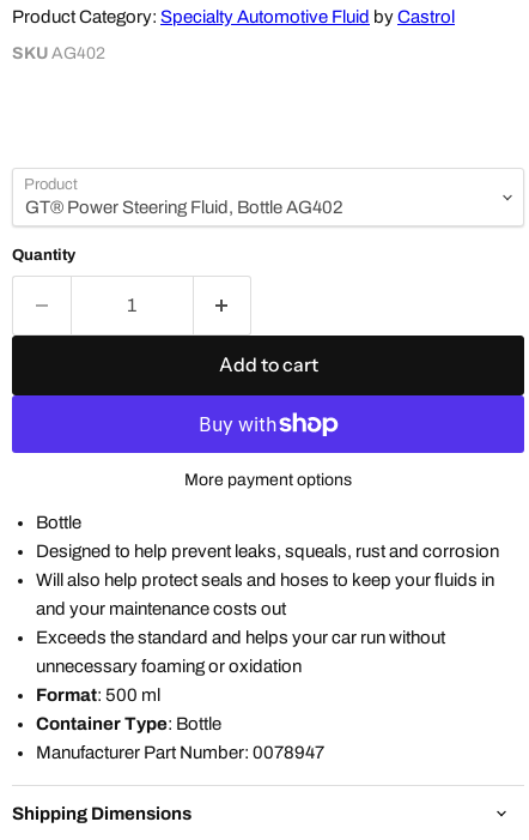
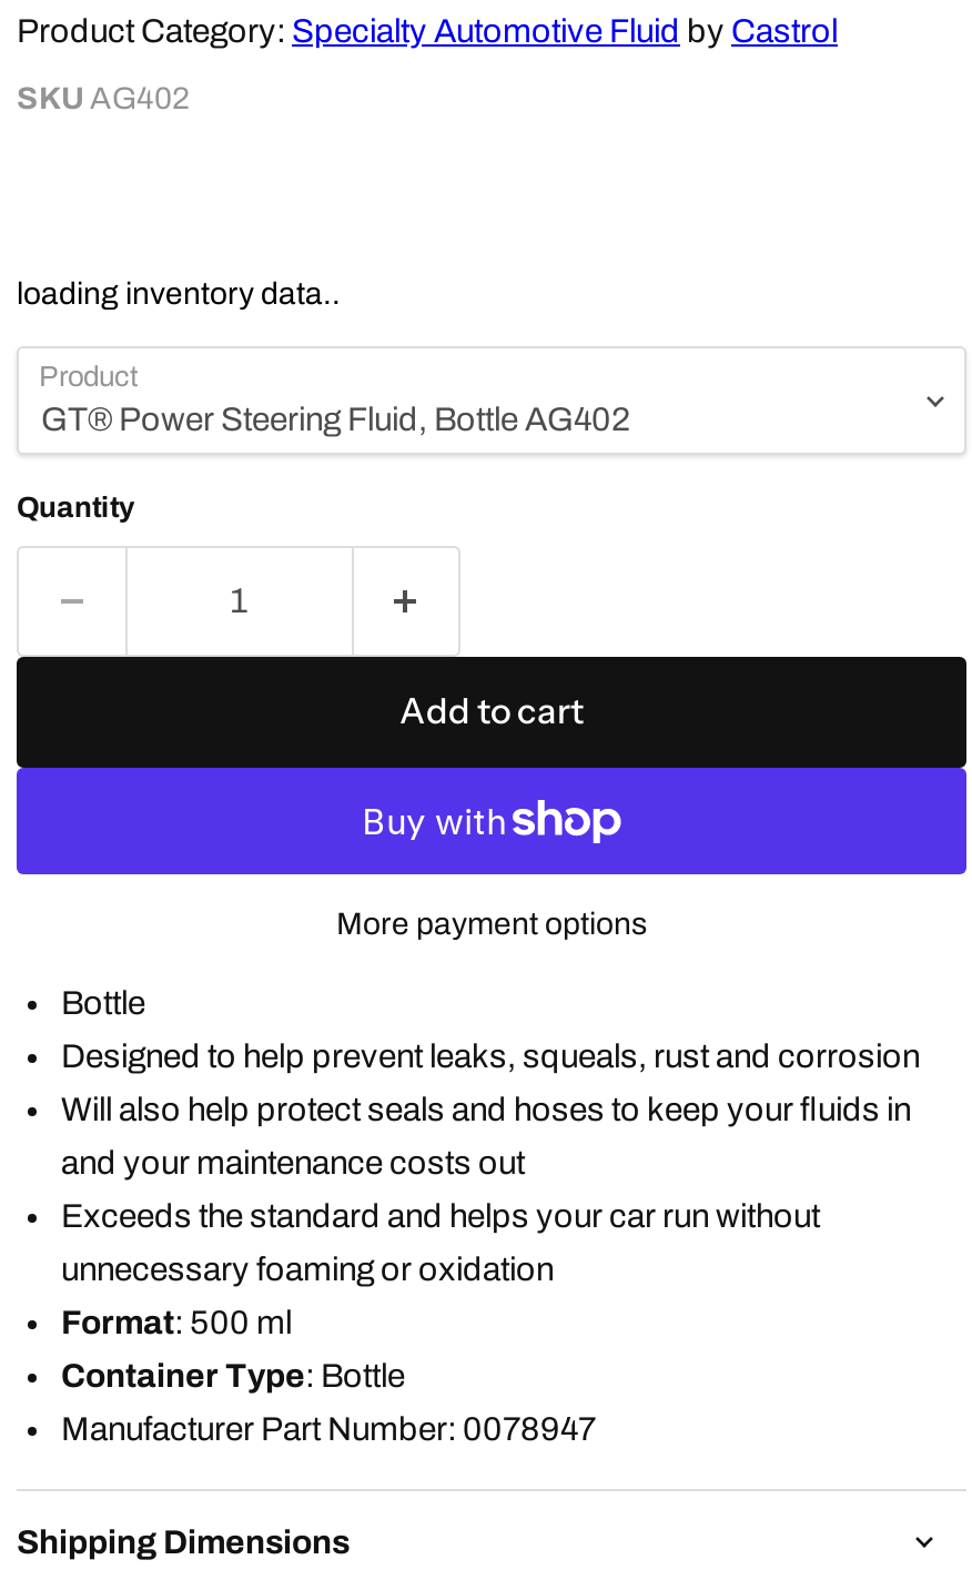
+ loading inventory data..
